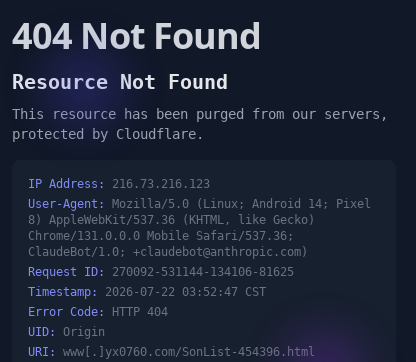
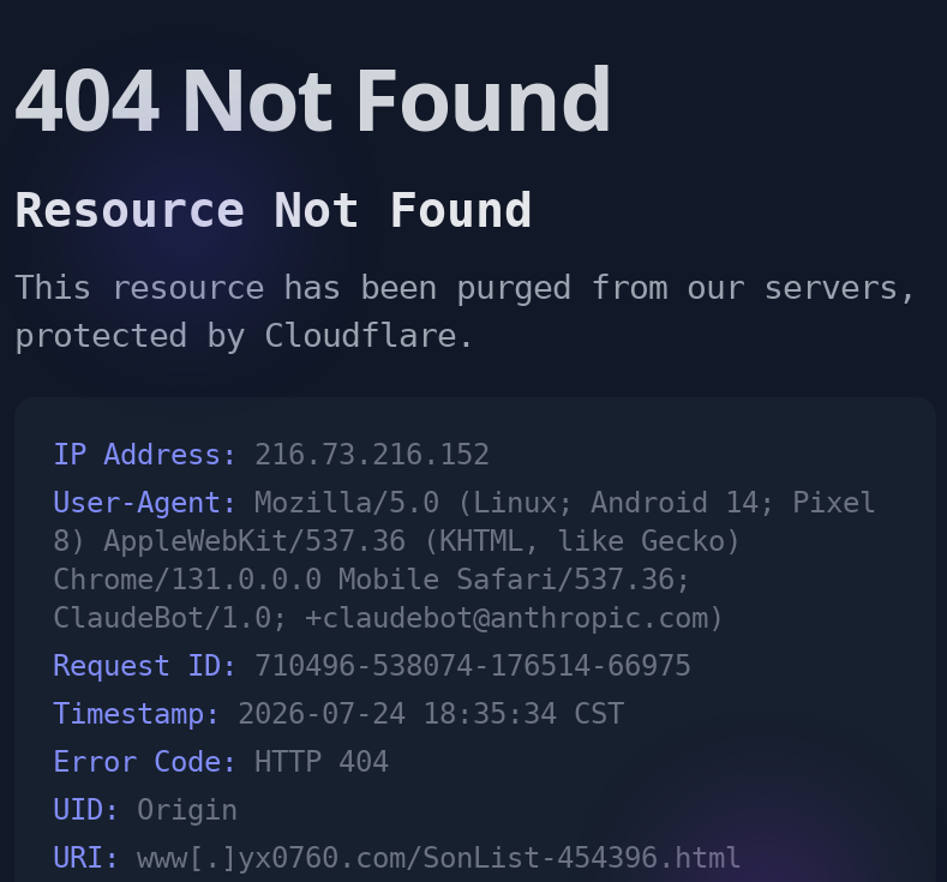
- IP Address: 216.73.216.123
+ IP Address: 216.73.216.152

- Request ID: 270092-531144-134106-81625
+ Request ID: 710496-538074-176514-66975

- Timestamp: 2026-07-22 03:52:47 CST
+ Timestamp: 2026-07-24 18:35:34 CST
